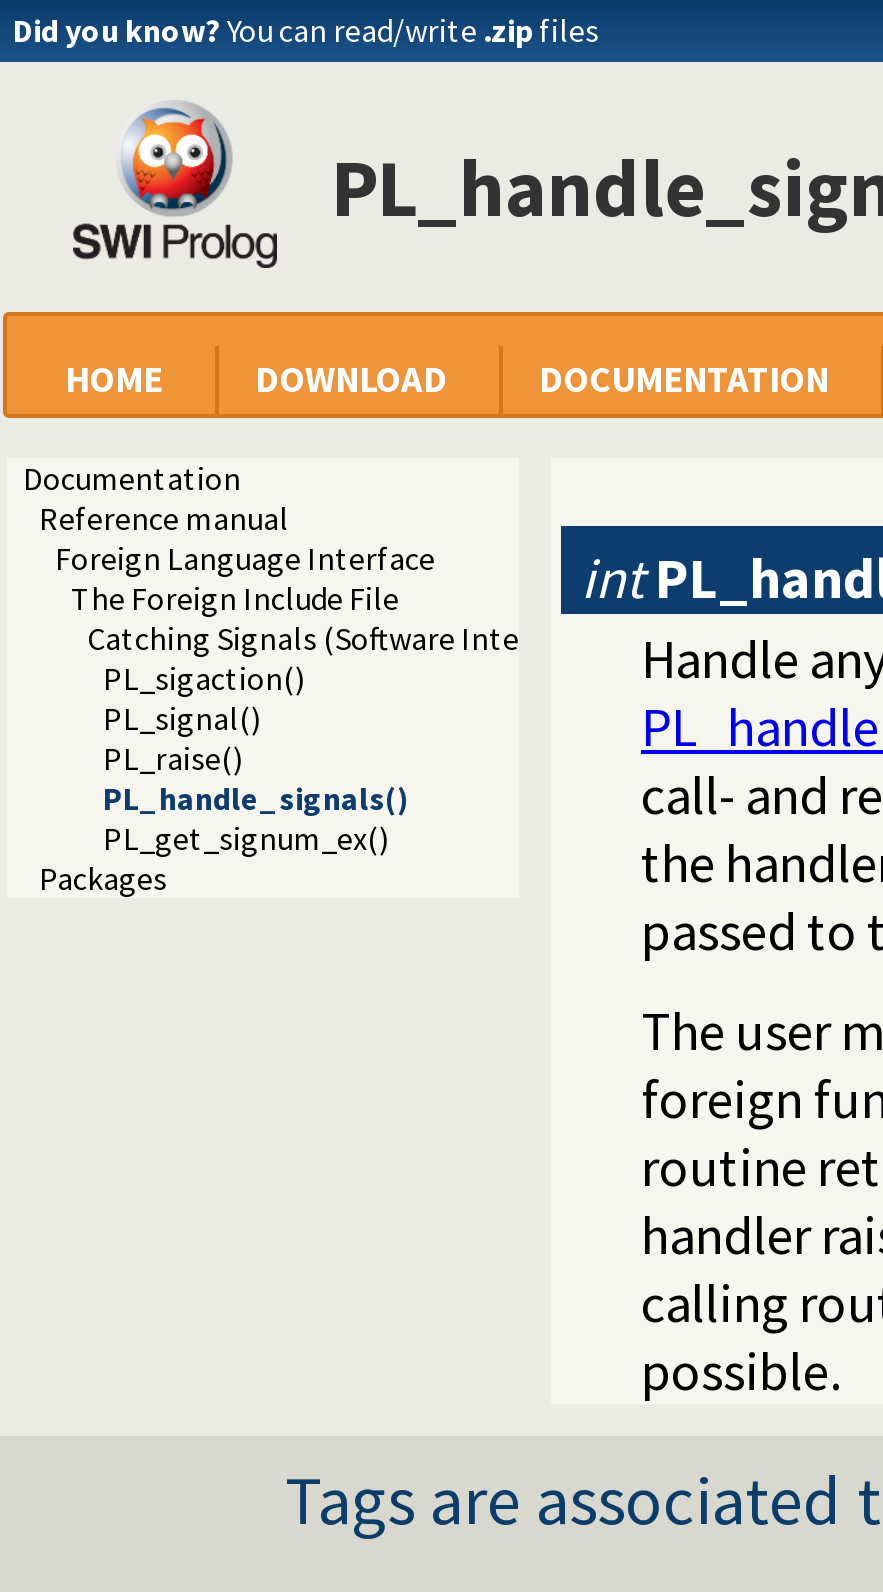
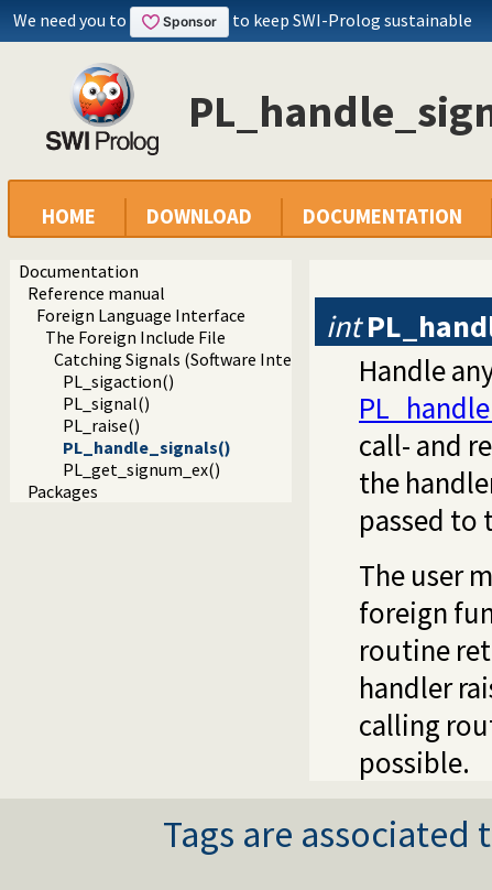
- Did you know? You can read/write.zip files
+ We need you to
+ to keep SWI-Prolog sustainable
